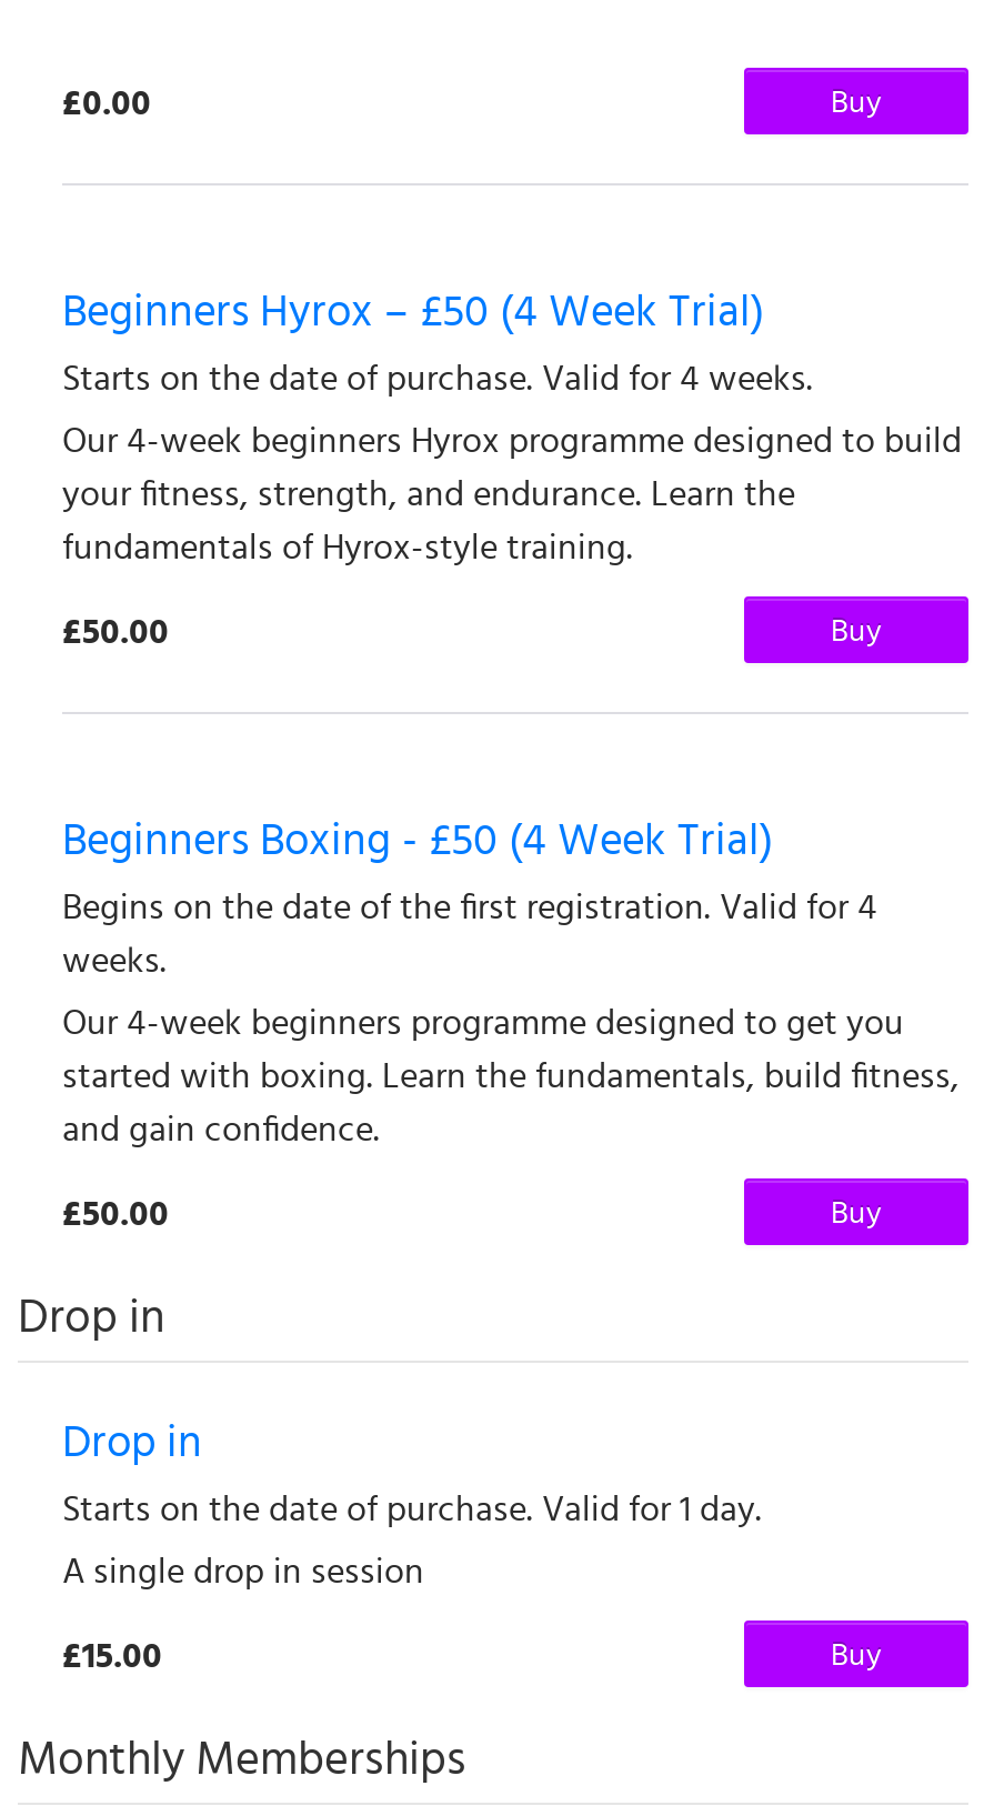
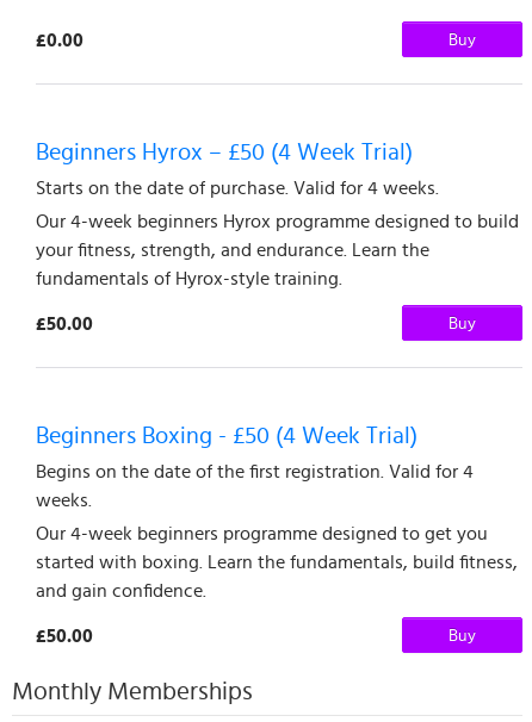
- Drop in
- Drop in
- Starts on the date of purchase. Valid for 1 day.
- A single drop in session
- Buy
- £15.00
